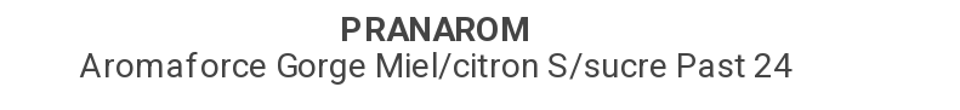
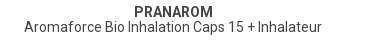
- Aromaforce Gorge Miel/citron S/sucre Past 24
+ Aromaforce Bio Inhalation Caps 15 + Inhalateur
